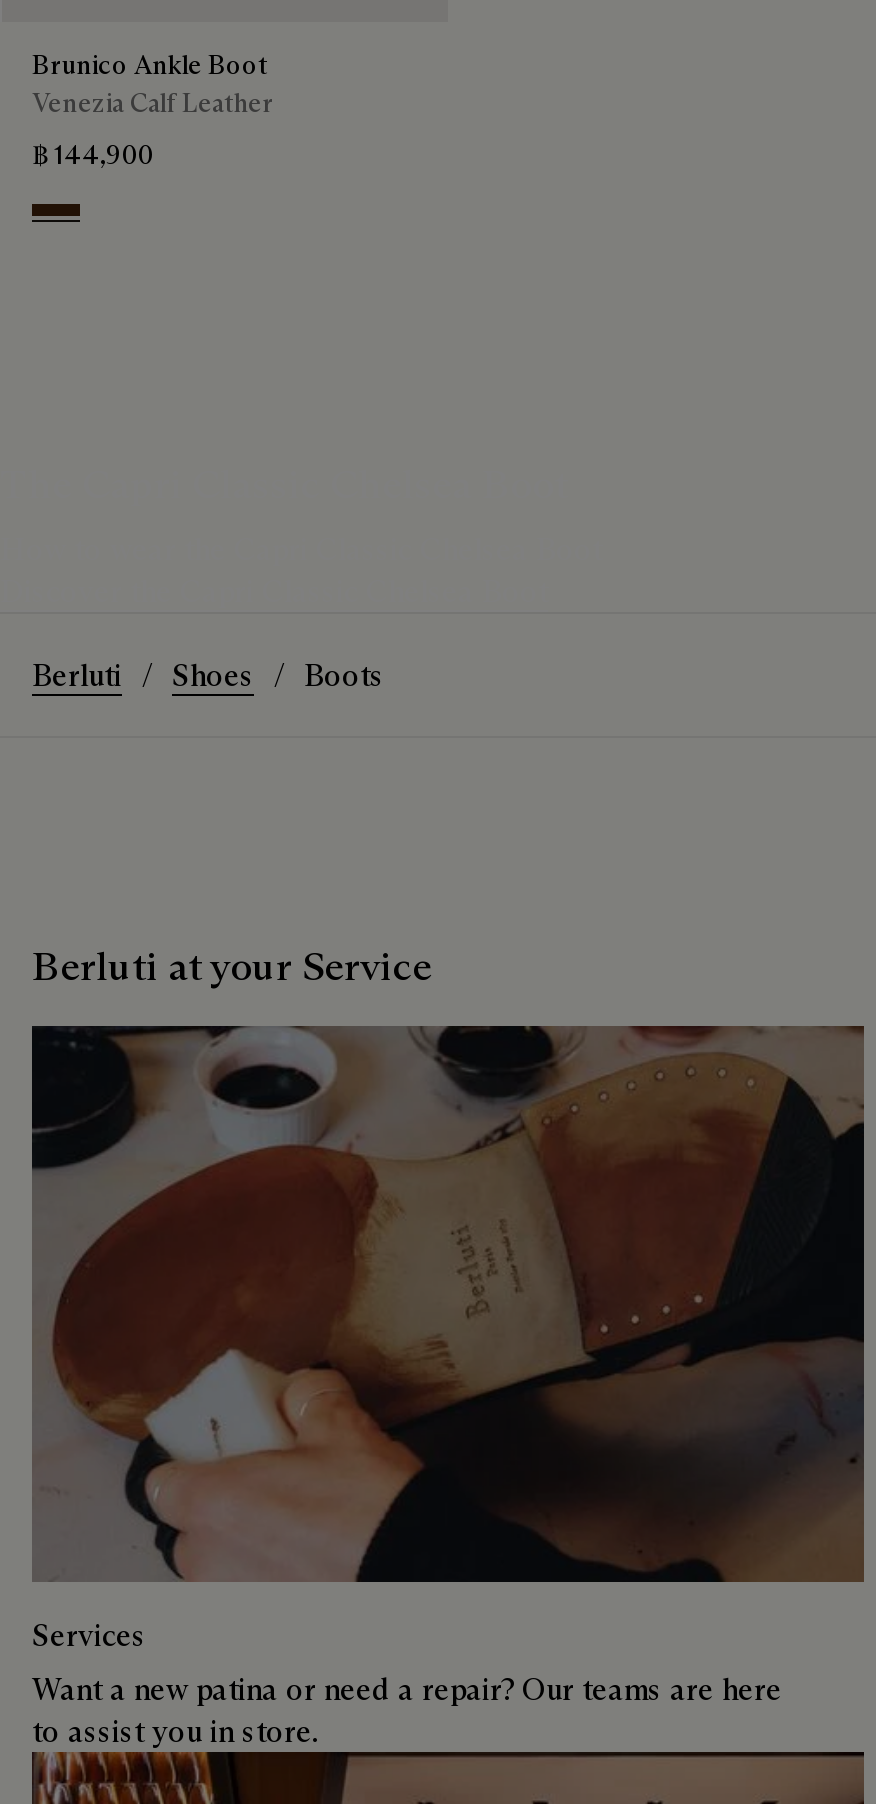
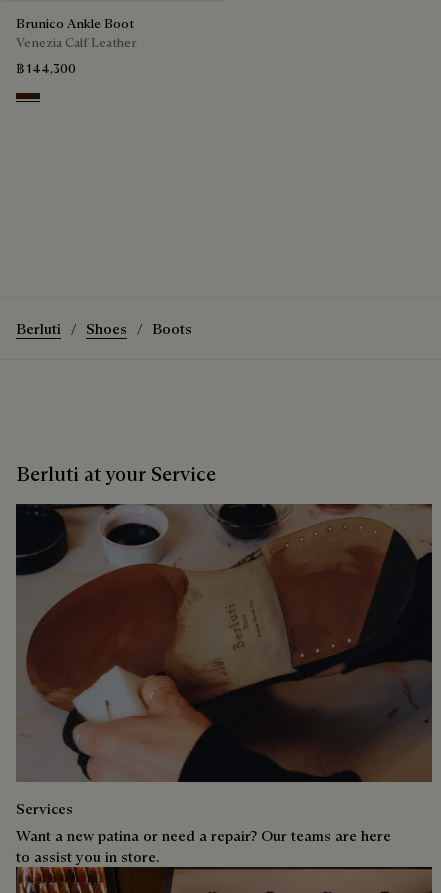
- ฿ 144,900
+ ฿ 144,300
